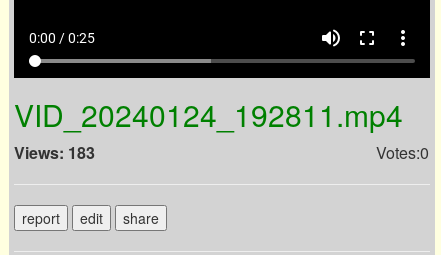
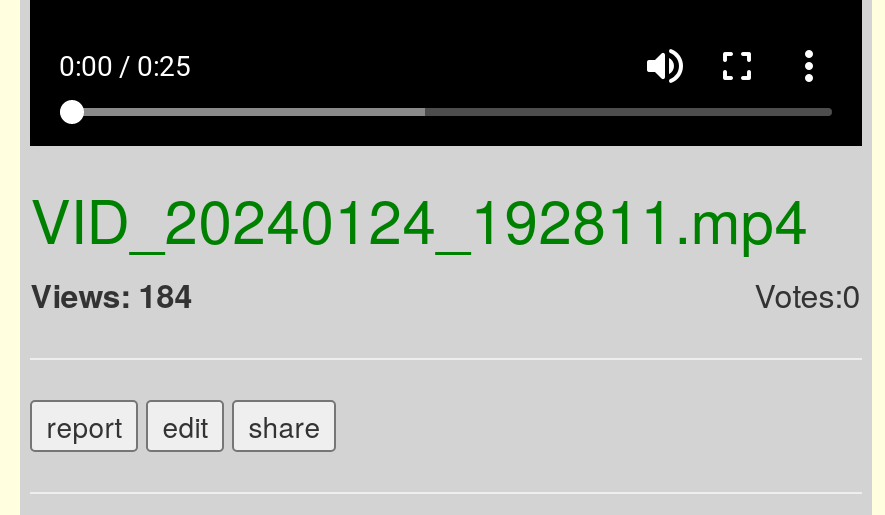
- Views: 183
+ Views: 184
